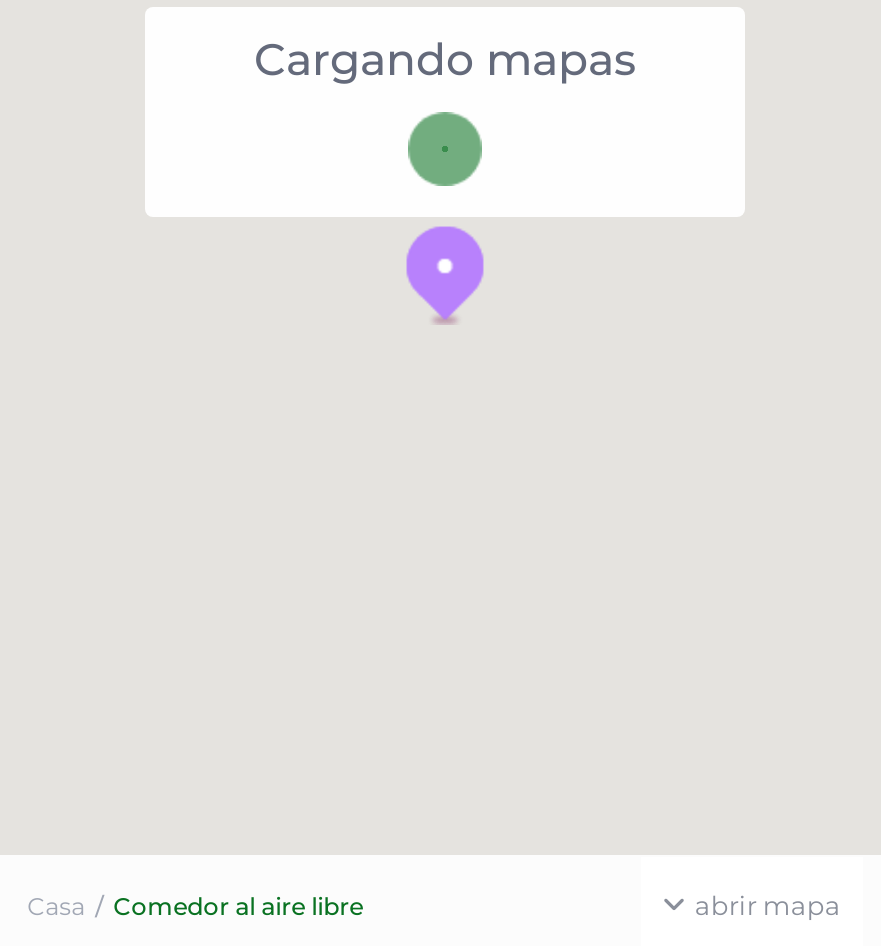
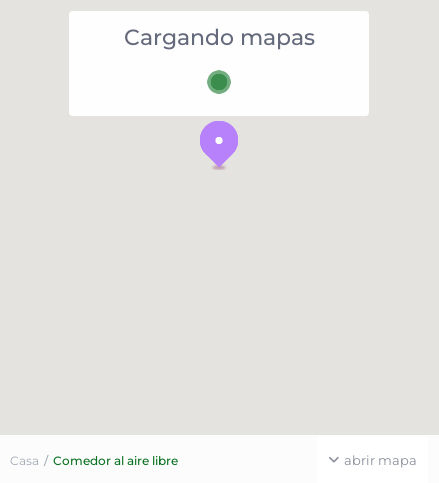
- [image]
+ [image]
